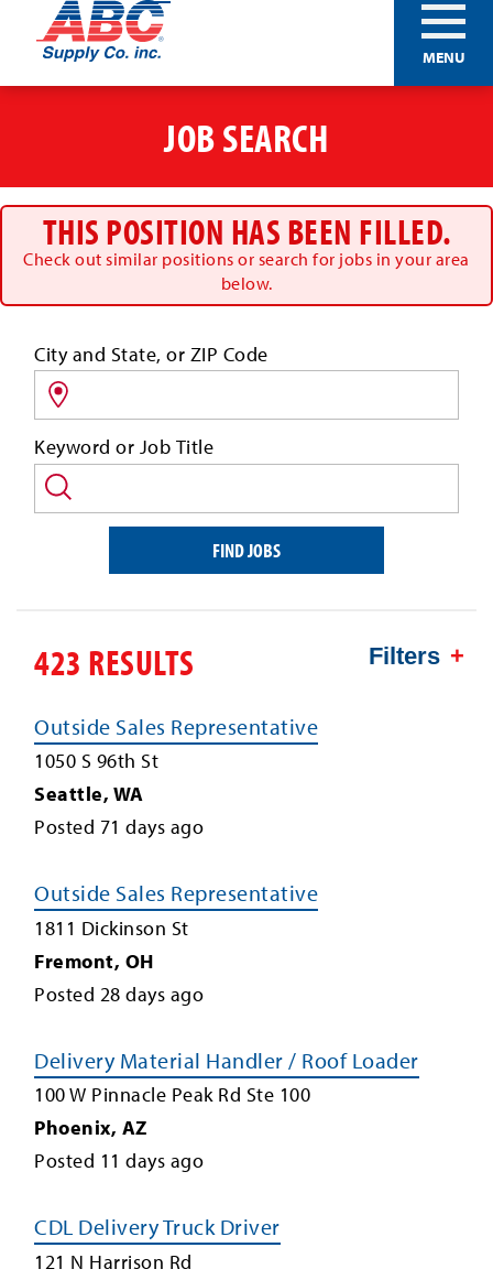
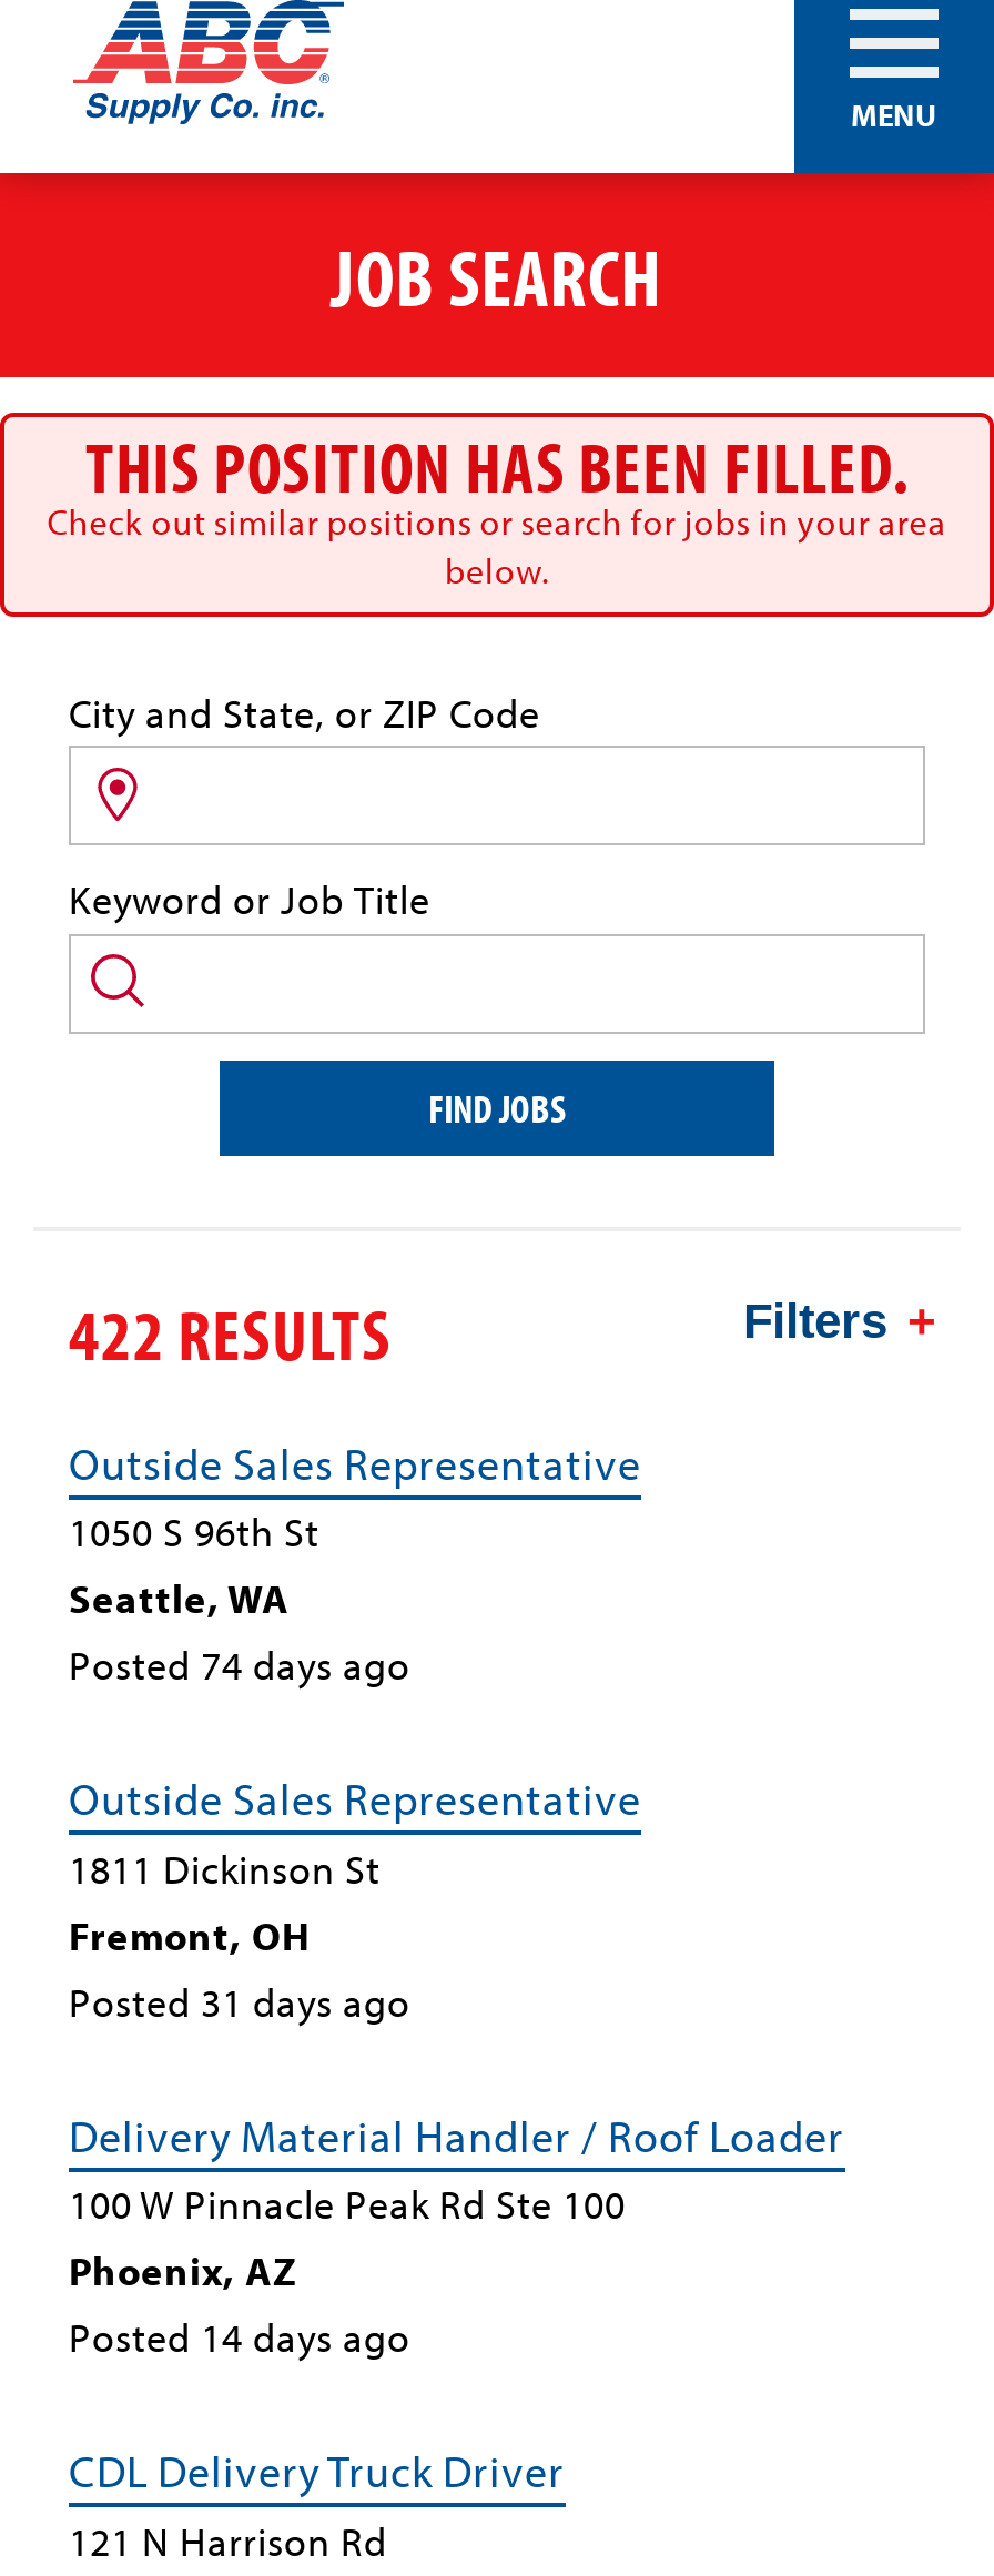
- 423 RESULTS
+ 422 RESULTS

- Posted 71 days ago
+ Posted 74 days ago

- Posted 28 days ago
+ Posted 31 days ago

- Posted 11 days ago
+ Posted 14 days ago
